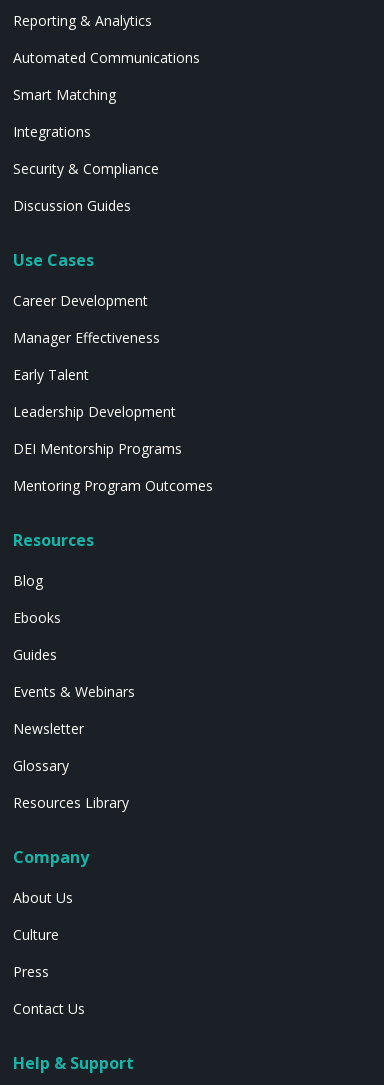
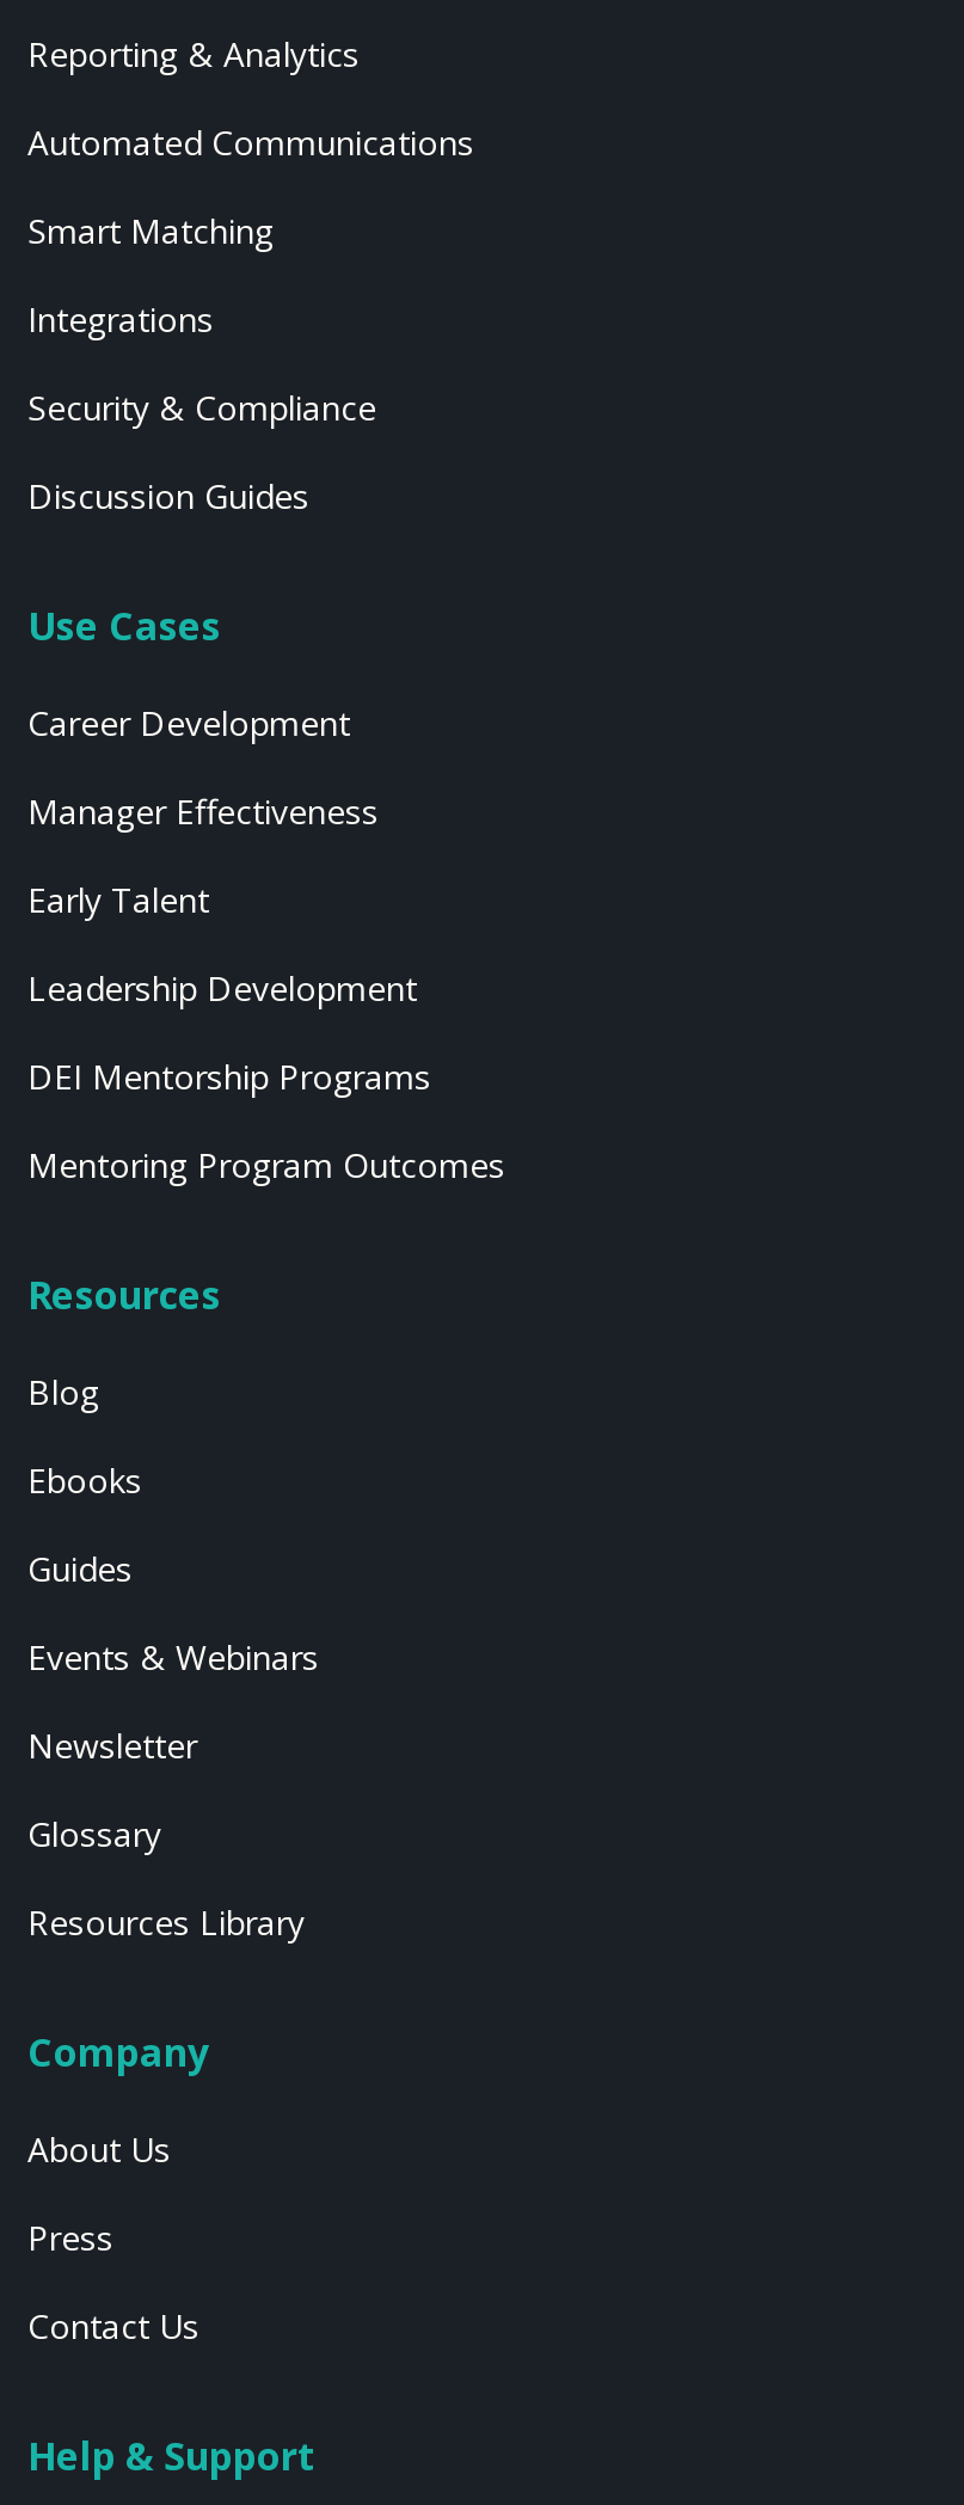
- Culture
